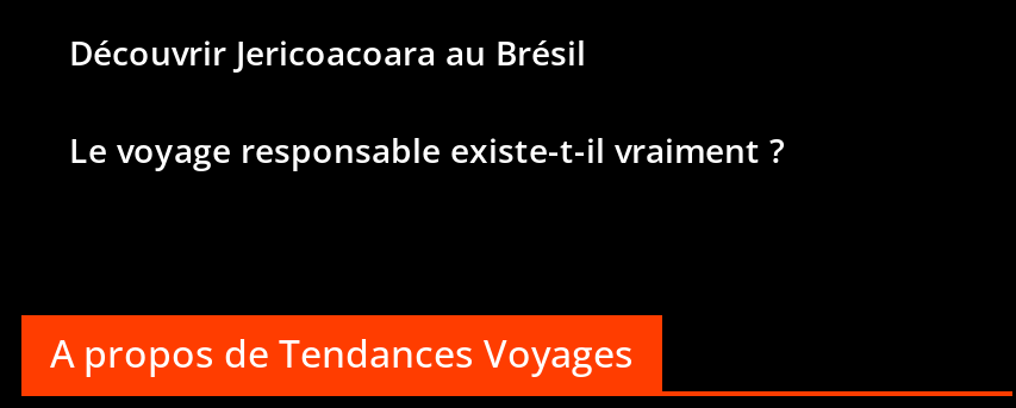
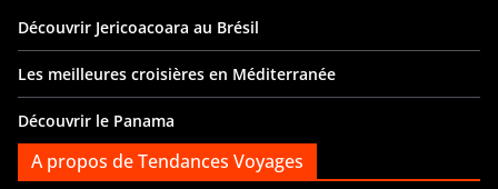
- Le voyage responsable existe-t-il vraiment ?
+ Les meilleures croisières en Méditerranée
+ Découvrir le Panama
